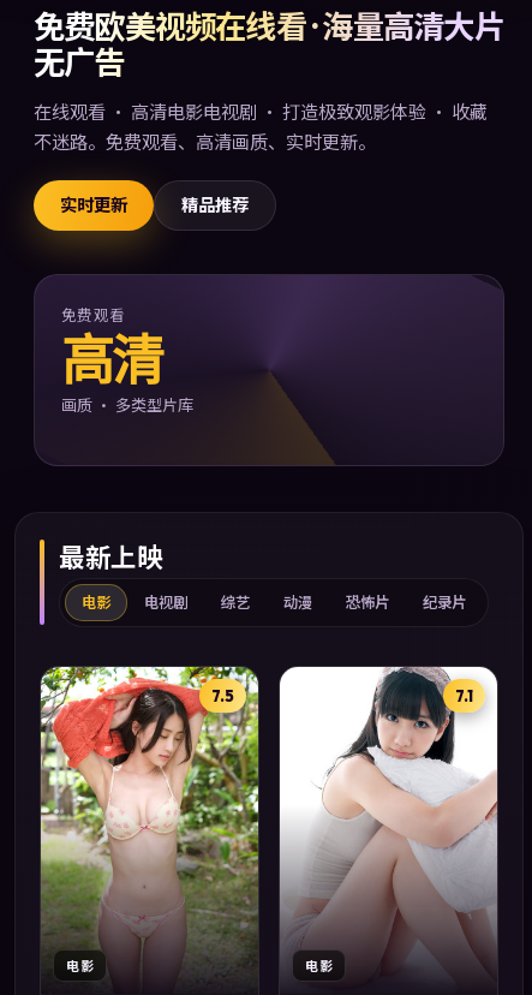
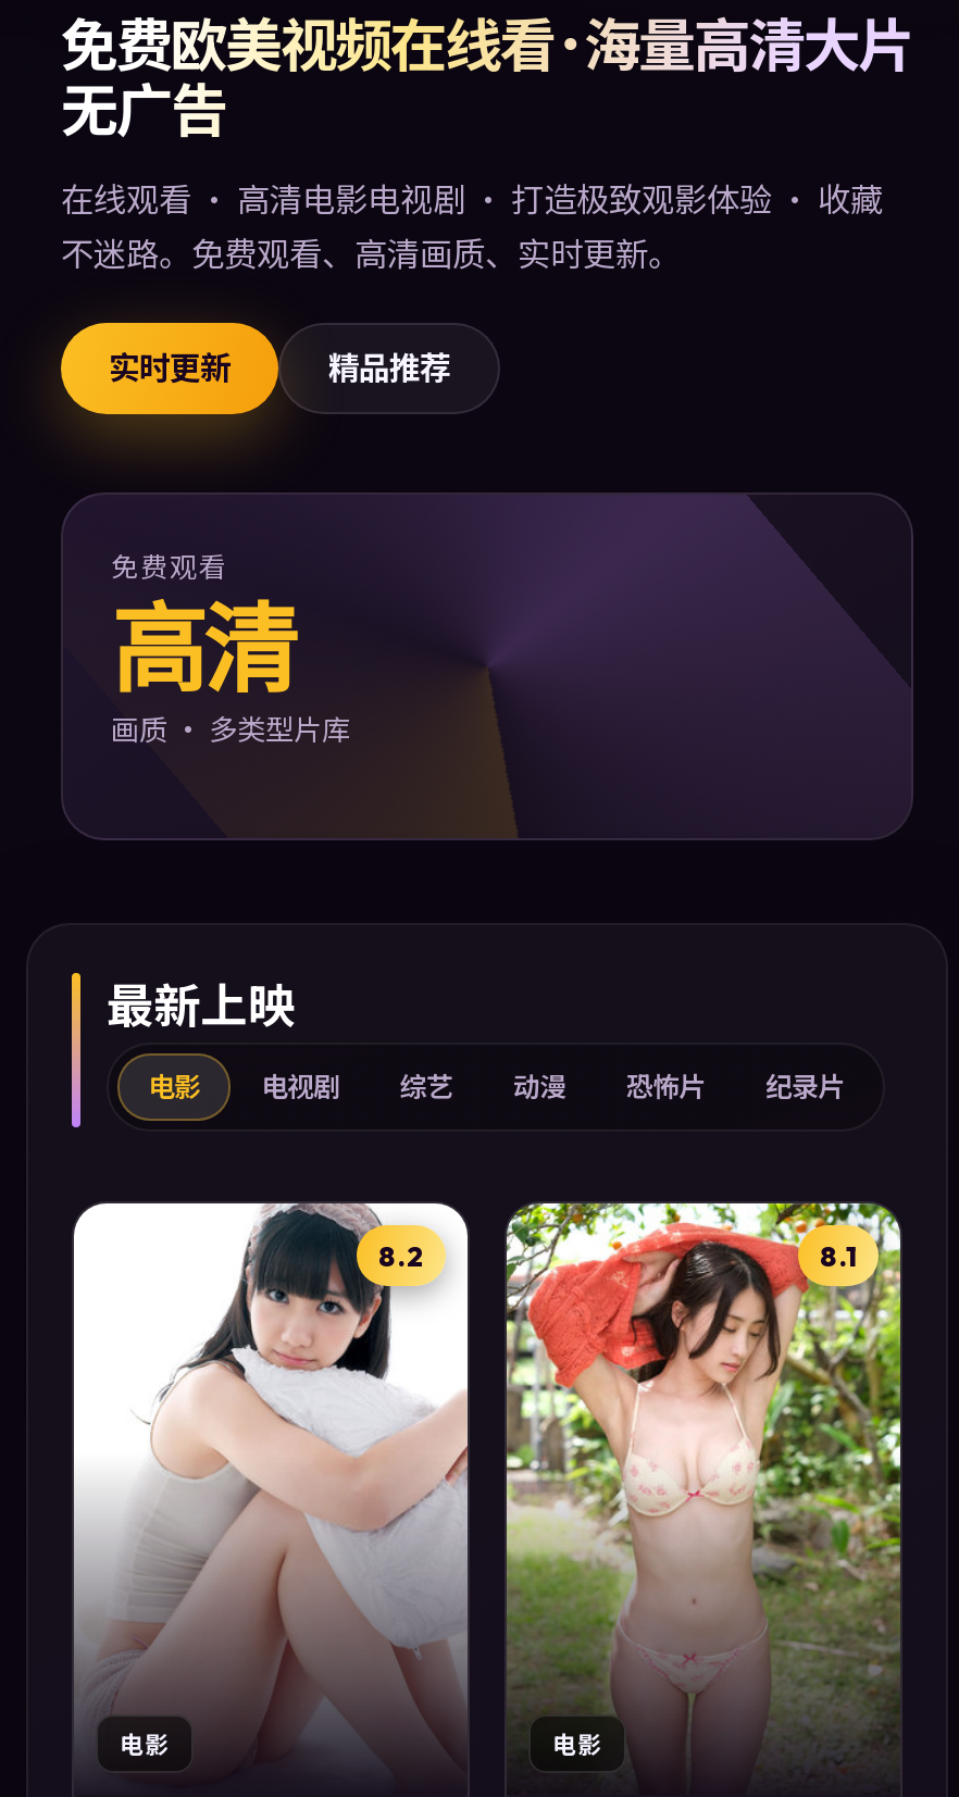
- [image]
- 7.5
+ [image]
+ 8.2

- [image]
- 7.1
+ [image]
+ 8.1
